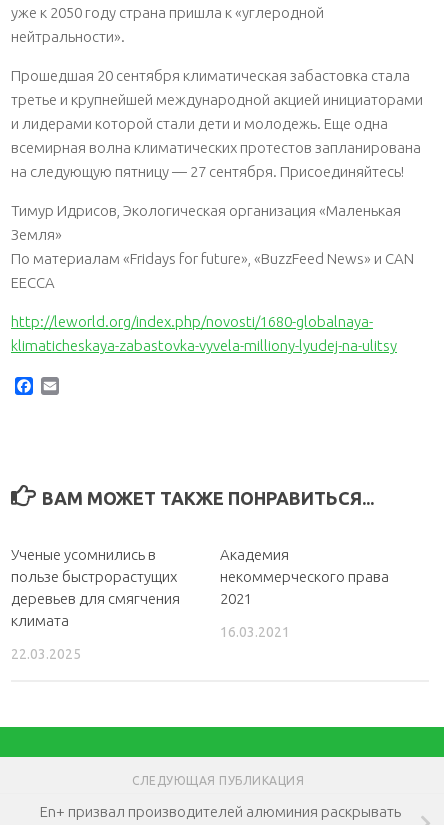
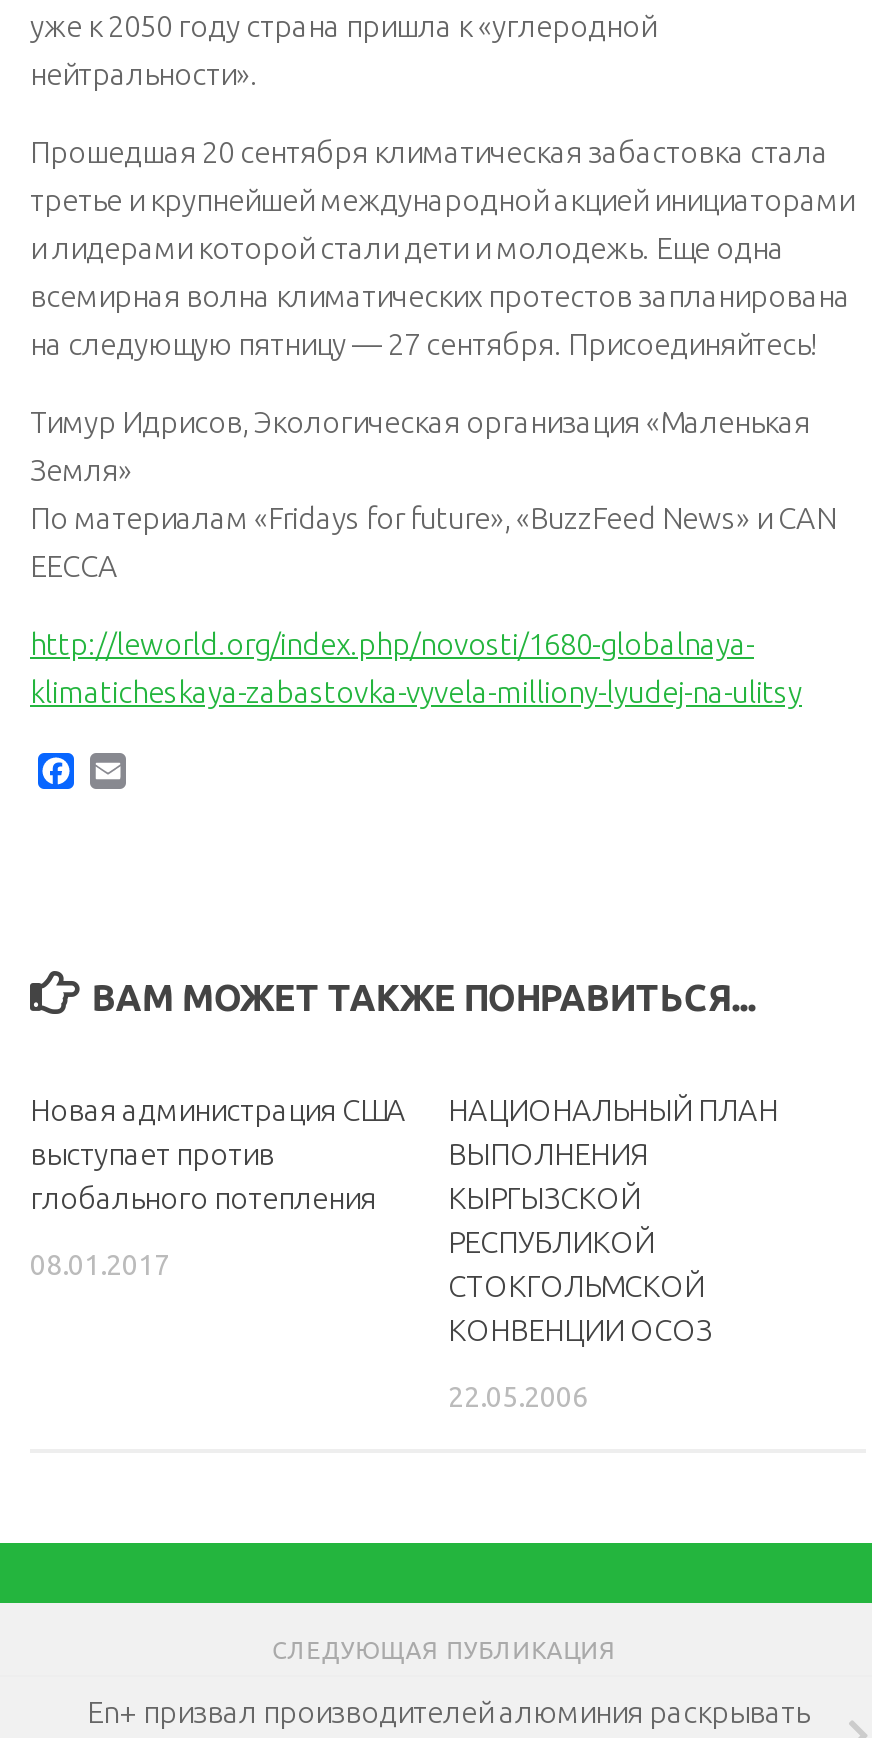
- Ученые усомнились в
- пользе быстрорастущих
- деревьев для смягчения
- климата
+ Новая администрация США
+ выступает против
+ глобального потепления

- Академия
- некоммерческого права
- 2021
+ НАЦИОНАЛЬНЫЙ ПЛАН
+ ВЫПОЛНЕНИЯ
+ КЫРГЫЗСКОЙ
+ РЕСПУБЛИКОЙ
+ СТОКГОЛЬМСКОЙ
+ КОНВЕНЦИИ ОСОЗ

- 16.03.2021
+ 22.05.2006

- 22.03.2025
+ 08.01.2017
